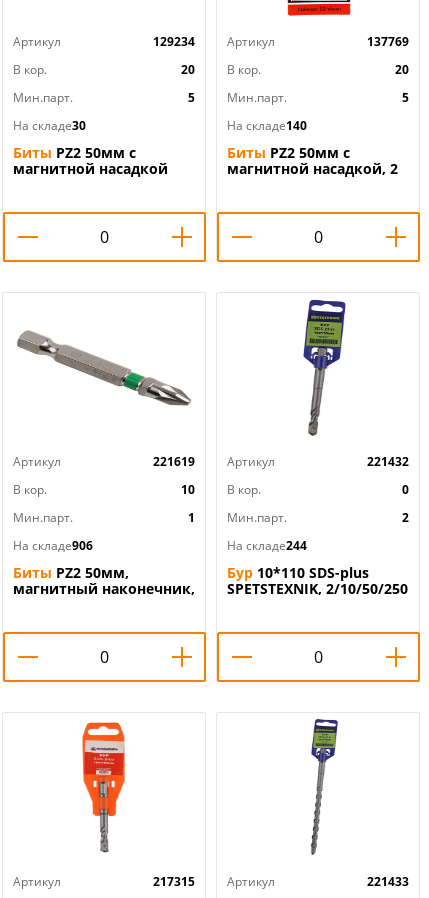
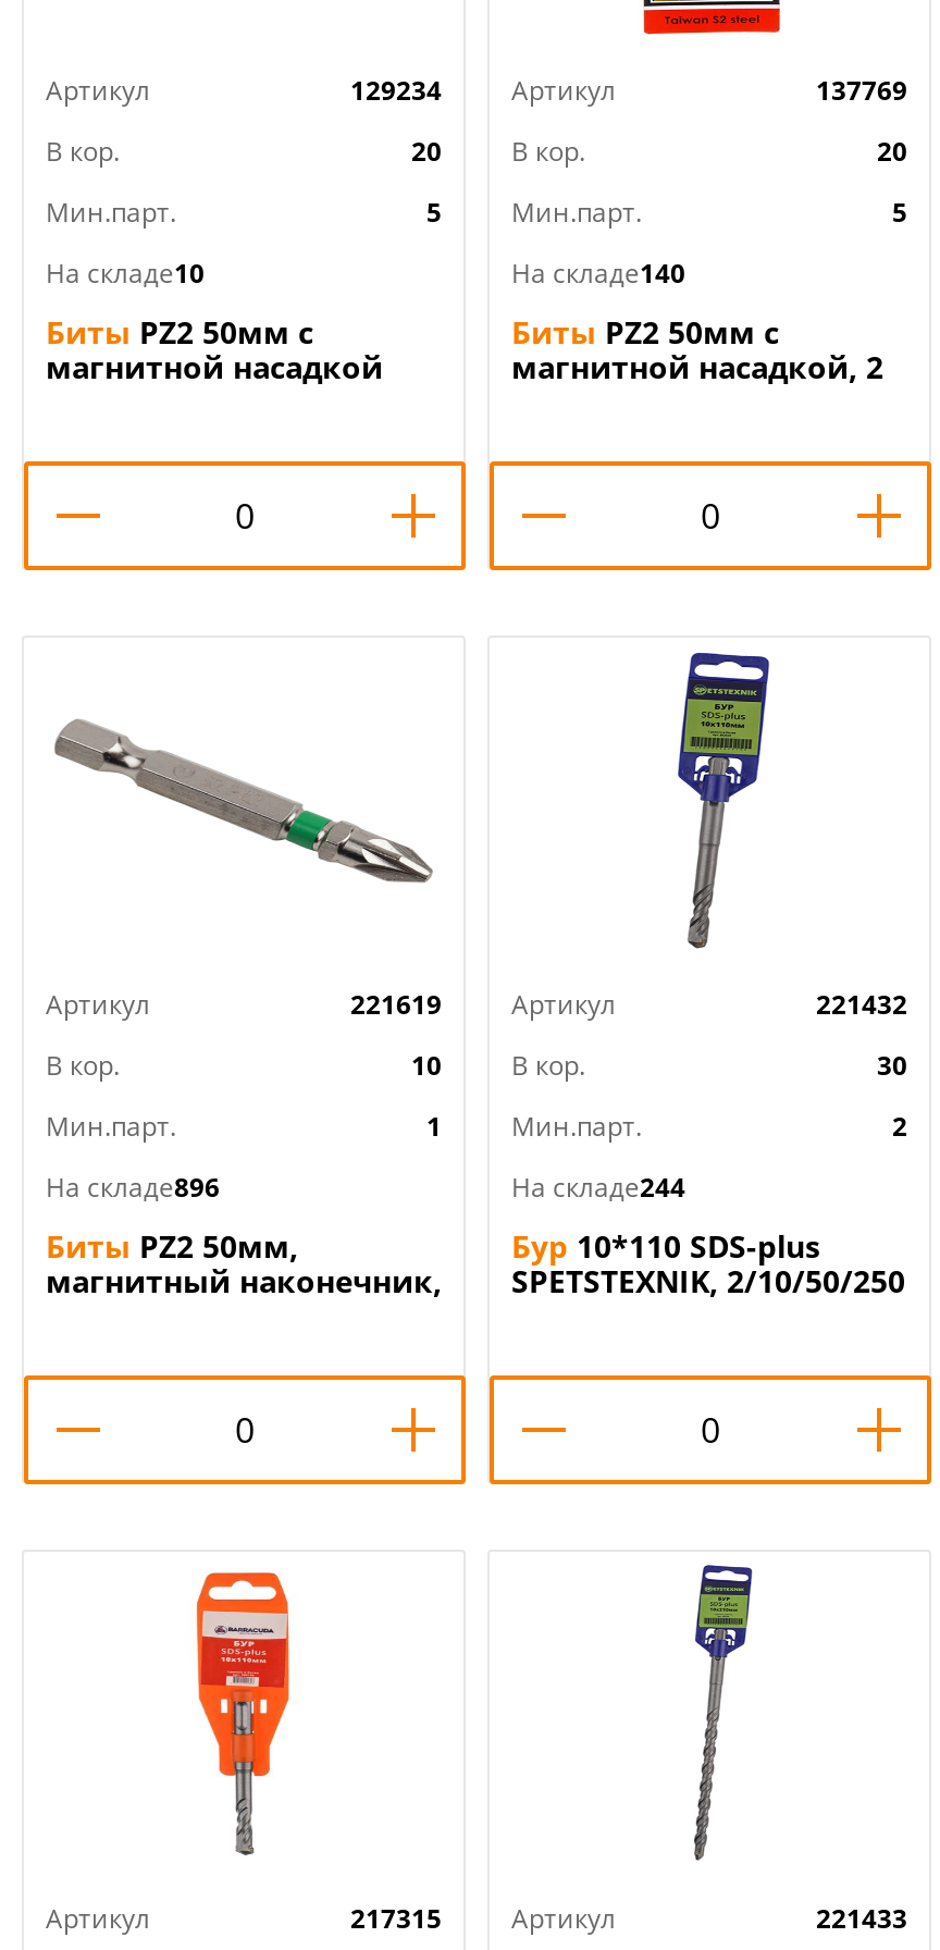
- На складе30
+ На складе10

- 0
+ 30

- На складе906
+ На складе896
